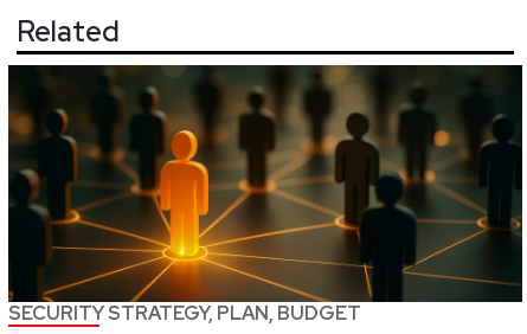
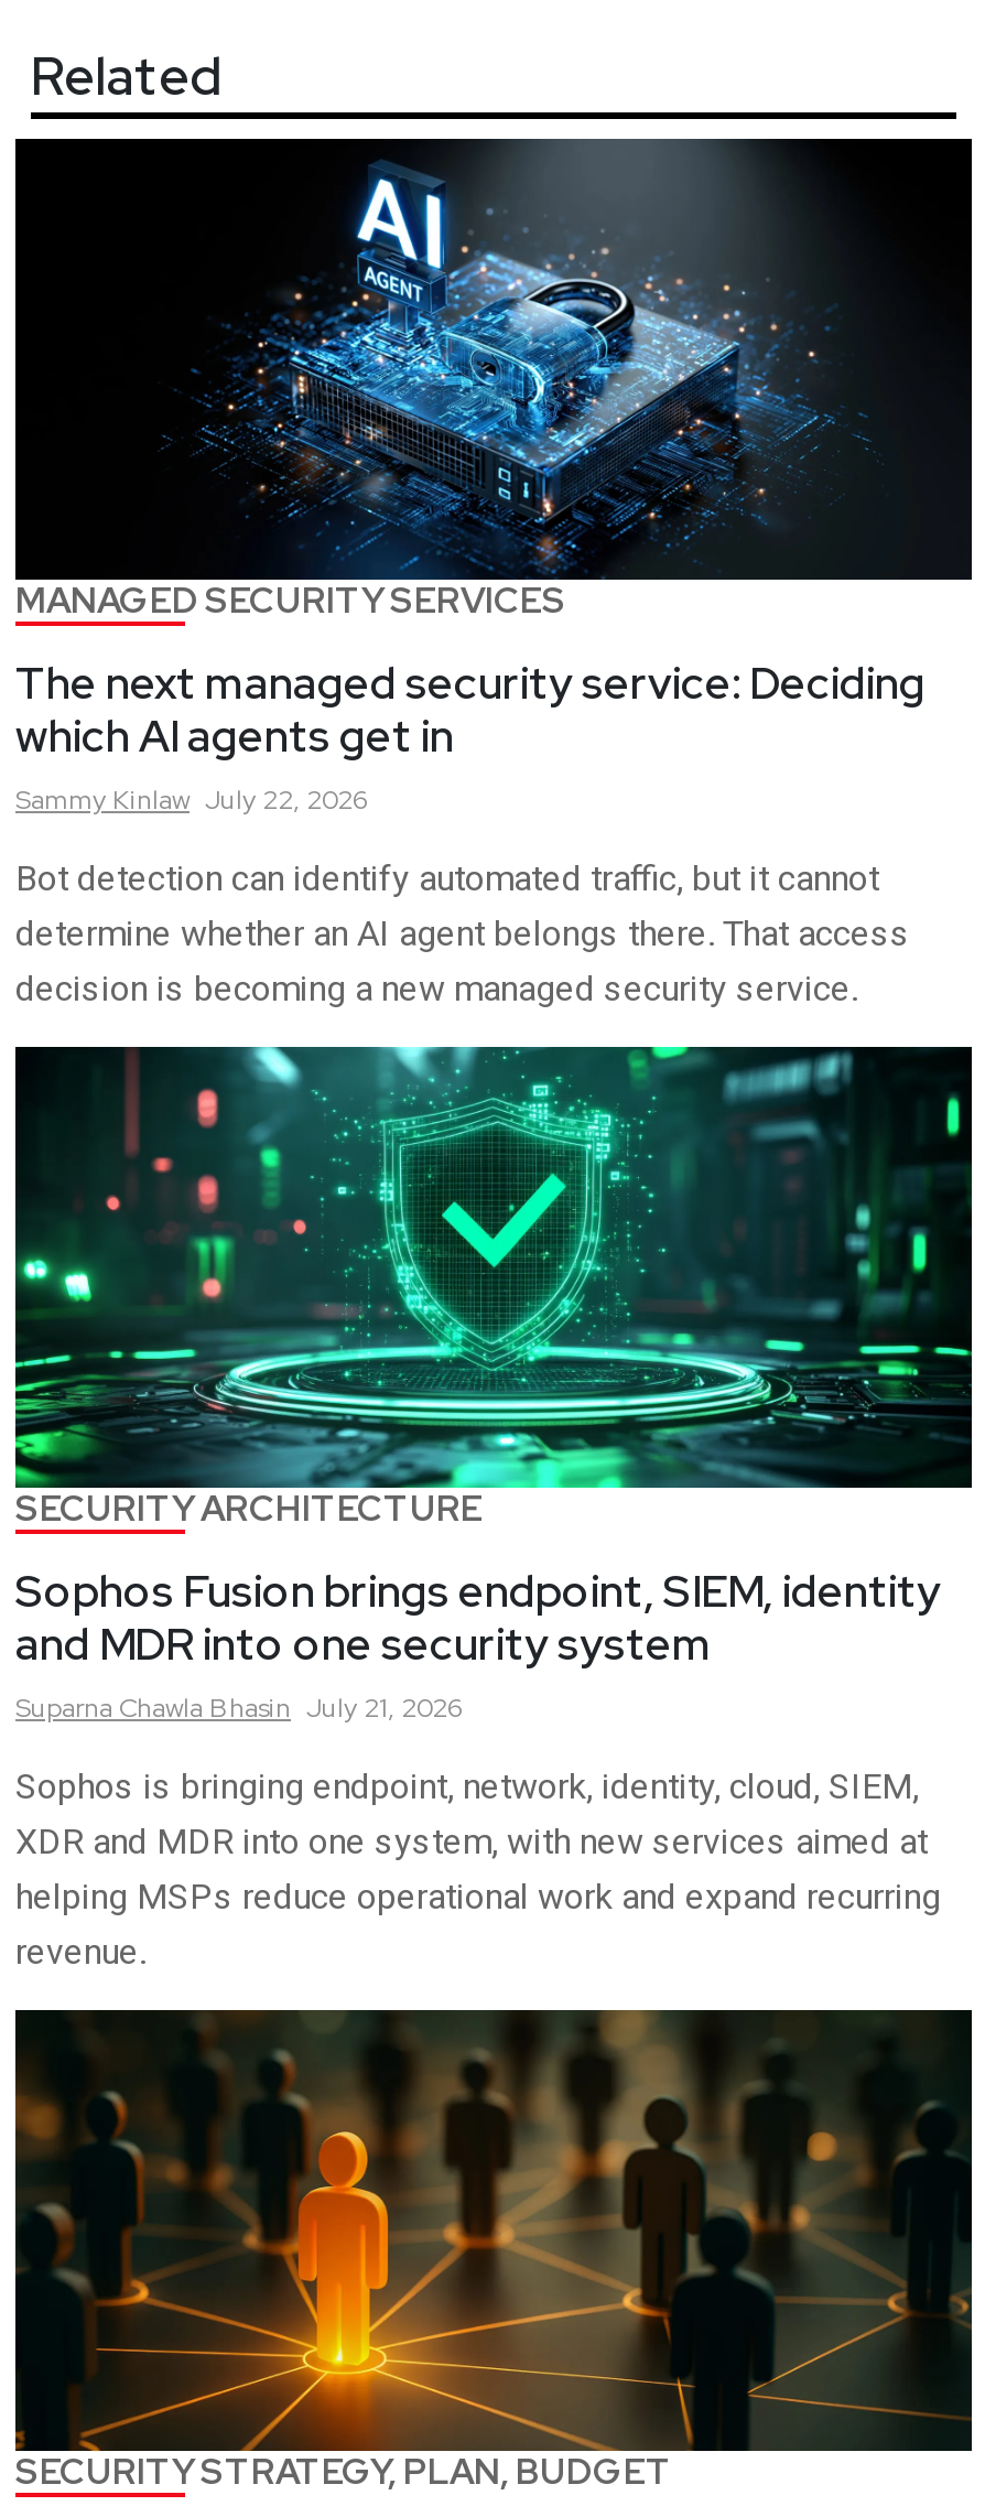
+ [image]
+ SECURITY ARCHITECTURE
+ Sophos Fusion brings endpoint, SIEM, identity
+ and MDR into one security system
+ Suparna Chawla Bhasin July 21, 2026
+ Sophos is bringing endpoint, network, identity, cloud, SIEM,
+ XDR and MDR into one system, with new services aimed at
+ helping MSPs reduce operational work and expand recurring
+ revenue.

+ [image]
+ MANAGED SECURITY SERVICES
+ The next managed security service: Deciding
+ which AI agents get in
+ Sammy Kinlaw July 22, 2026
+ Bot detection can identify automated traffic, but it cannot
+ determine whether an AI agent belongs there. That access
+ decision is becoming a new managed security service.
